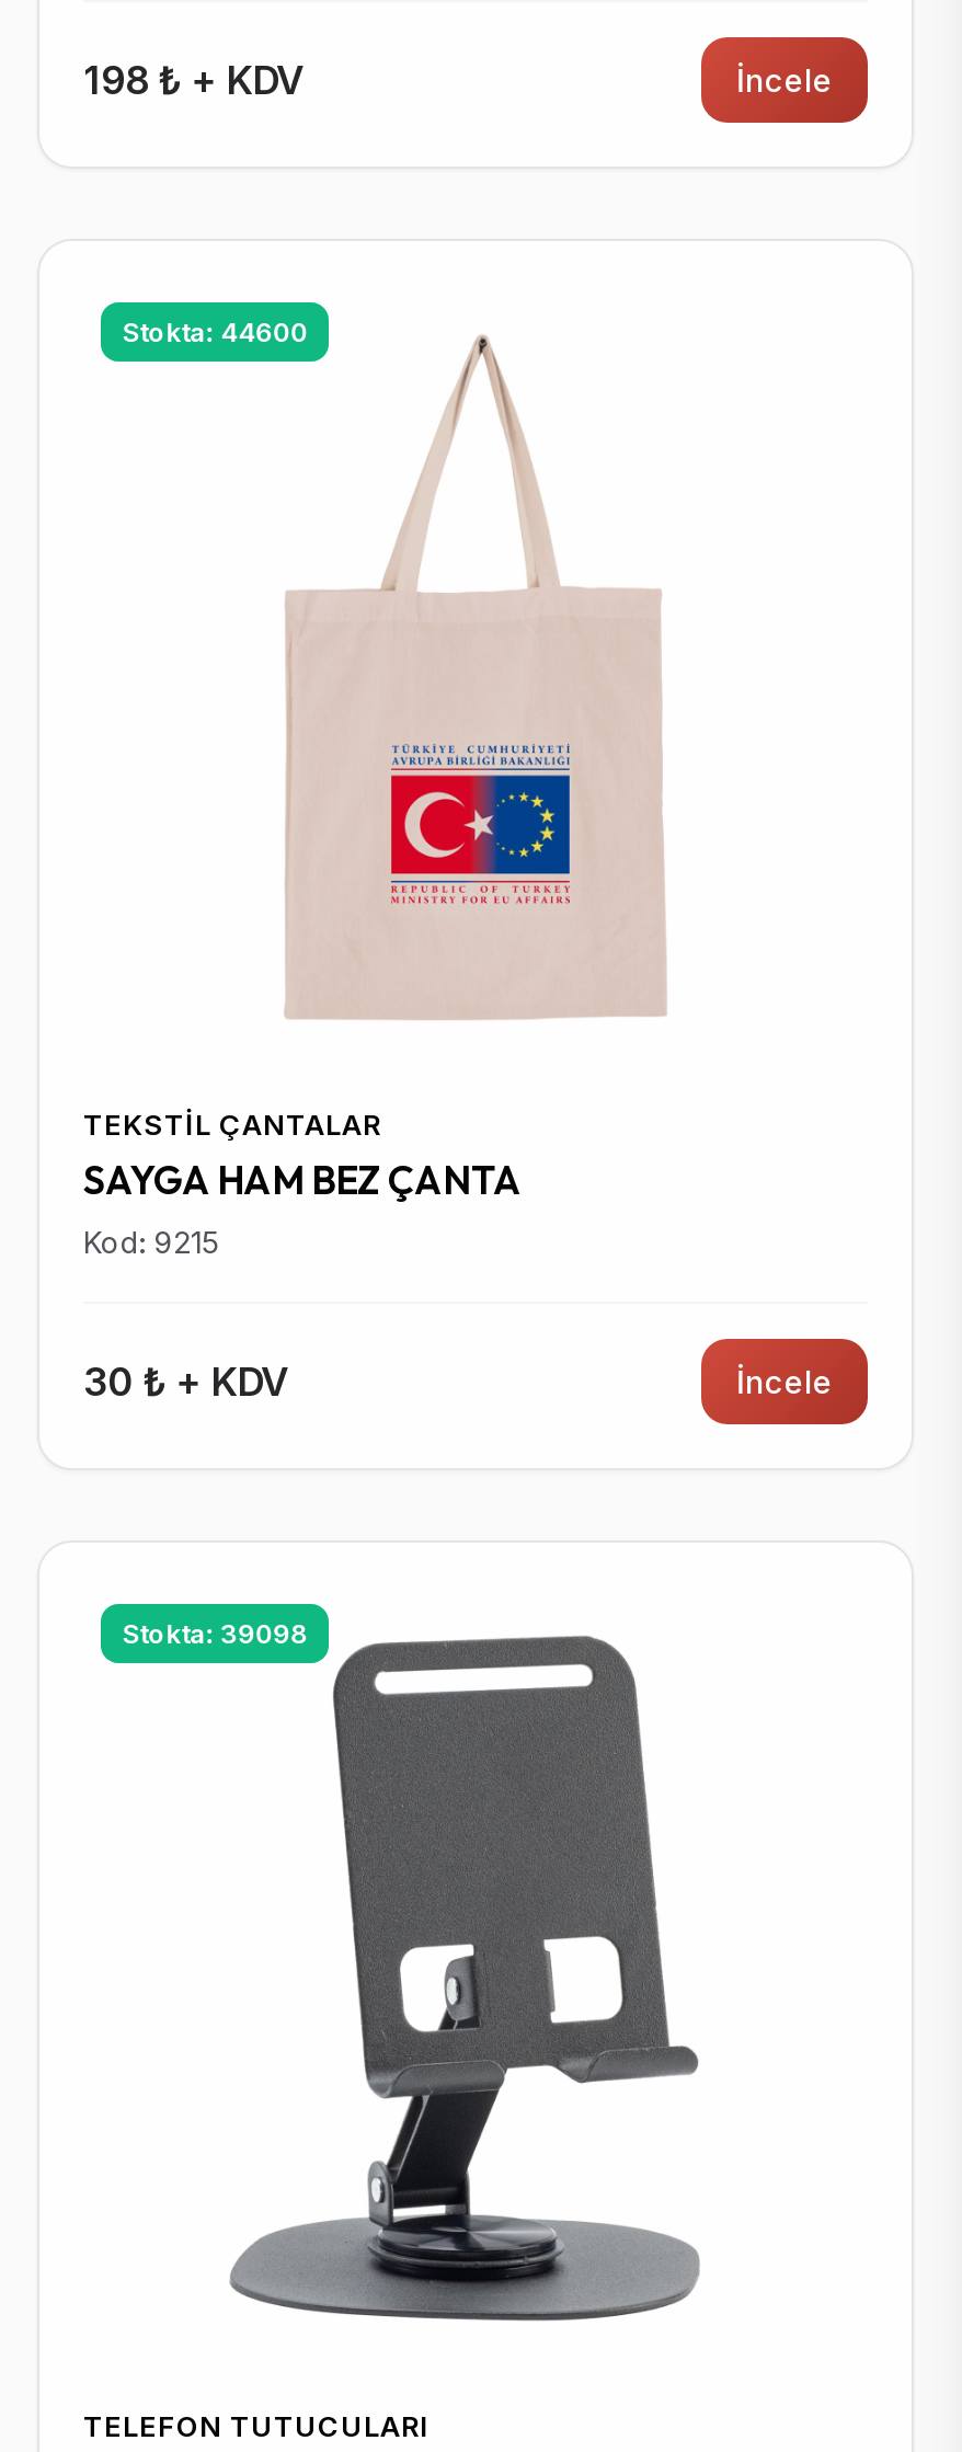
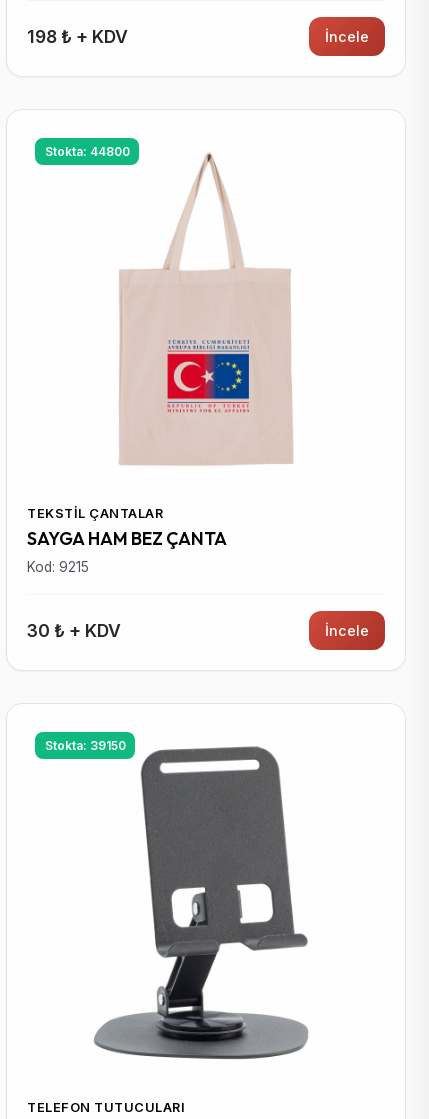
- Stokta: 44600
+ Stokta: 44800

- Stokta: 39098
+ Stokta: 39150
